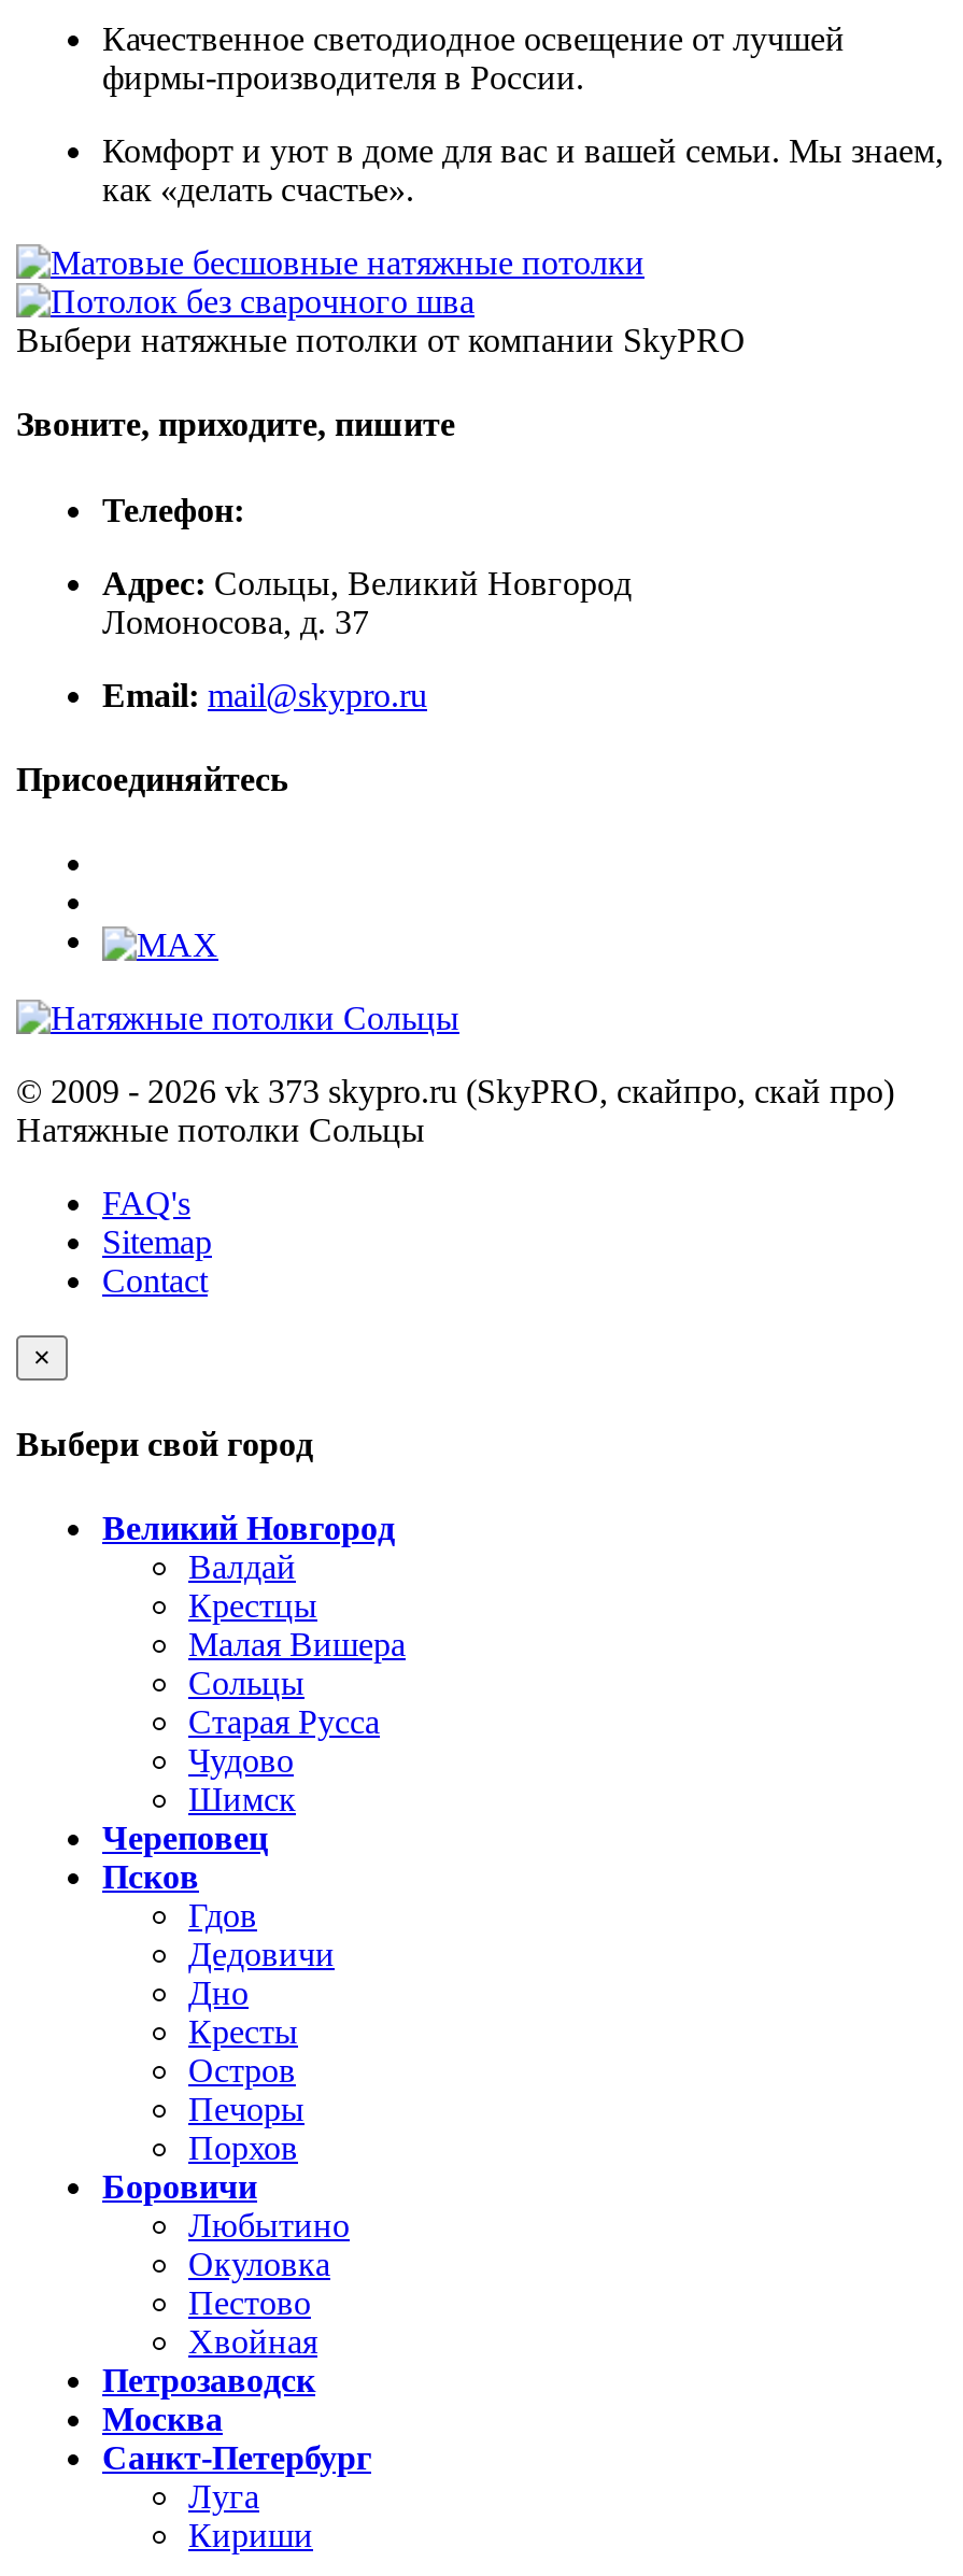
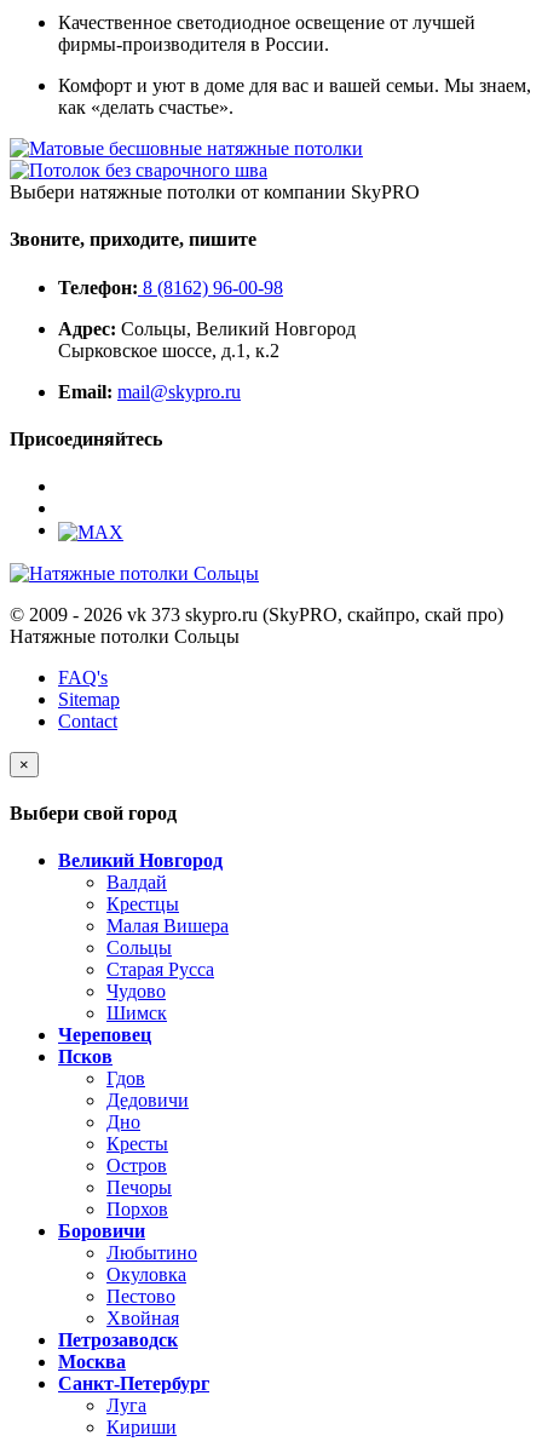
- Телефон:
+ Телефон: 8 (8162) 96-00-98

- Ломоносова, д. 37
+ Сырковское шоссе, д.1, к.2
